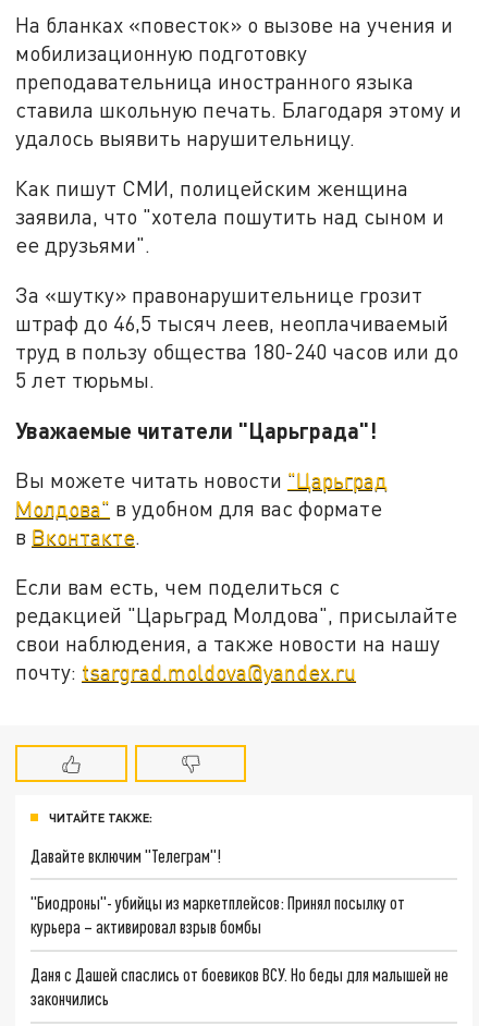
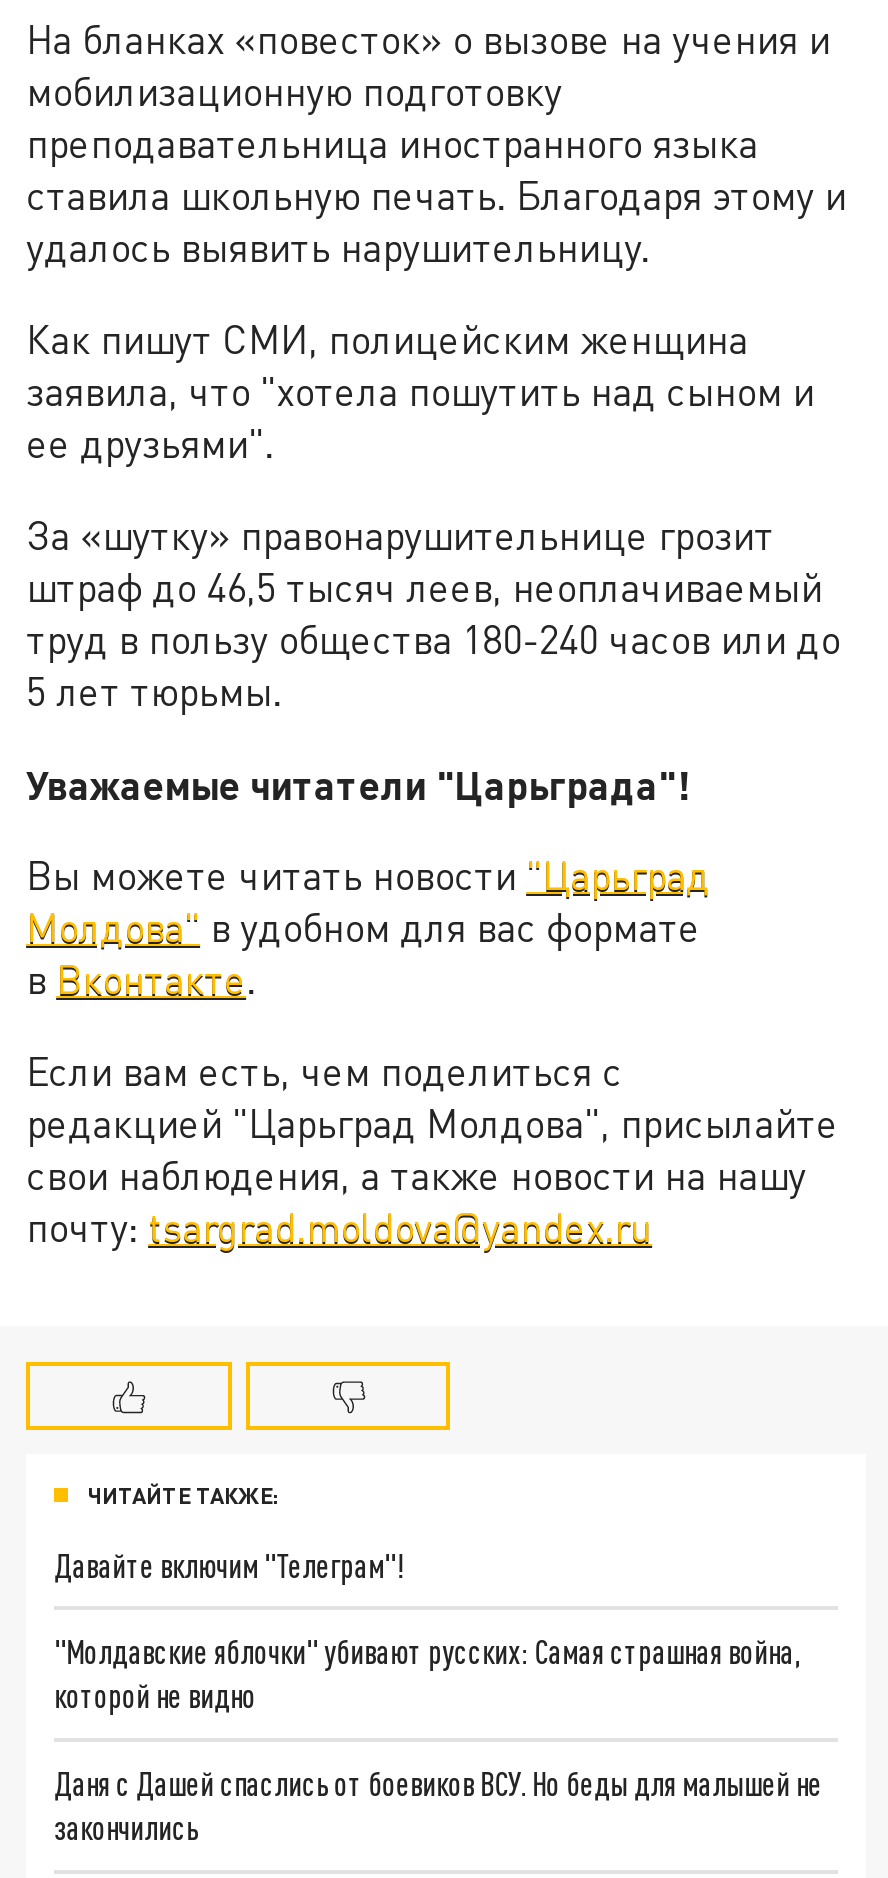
- "Биодроны"- убийцы из маркетплейсов: Принял посылку от
- курьера – активировал взрыв бомбы
+ "Молдавские яблочки" убивают русских: Самая страшная война,
+ которой не видно
